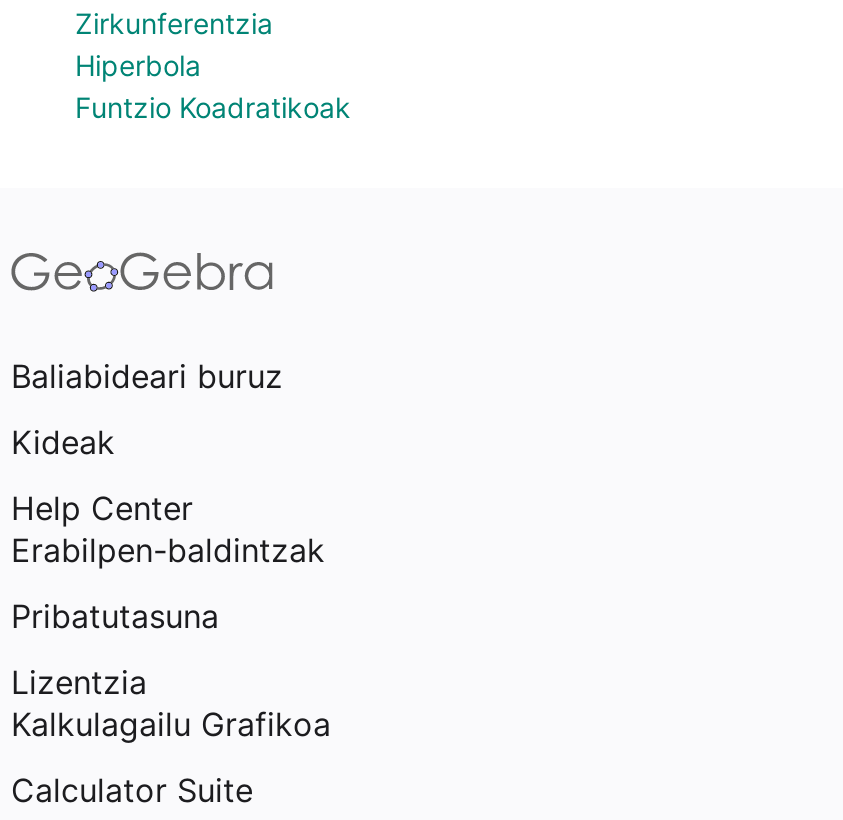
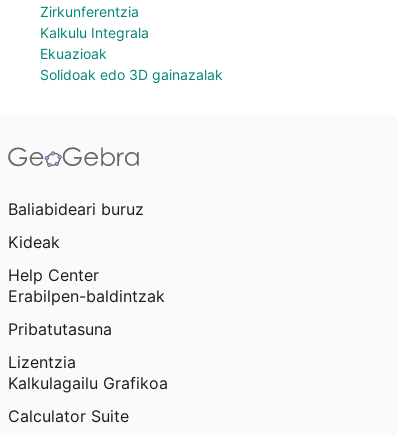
- Hiperbola
- Funtzio Koadratikoak
+ Kalkulu Integrala
+ Ekuazioak
+ Solidoak edo 3D gainazalak
